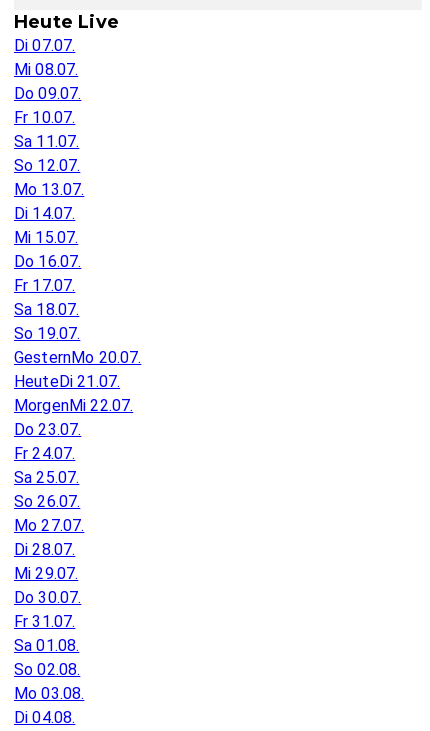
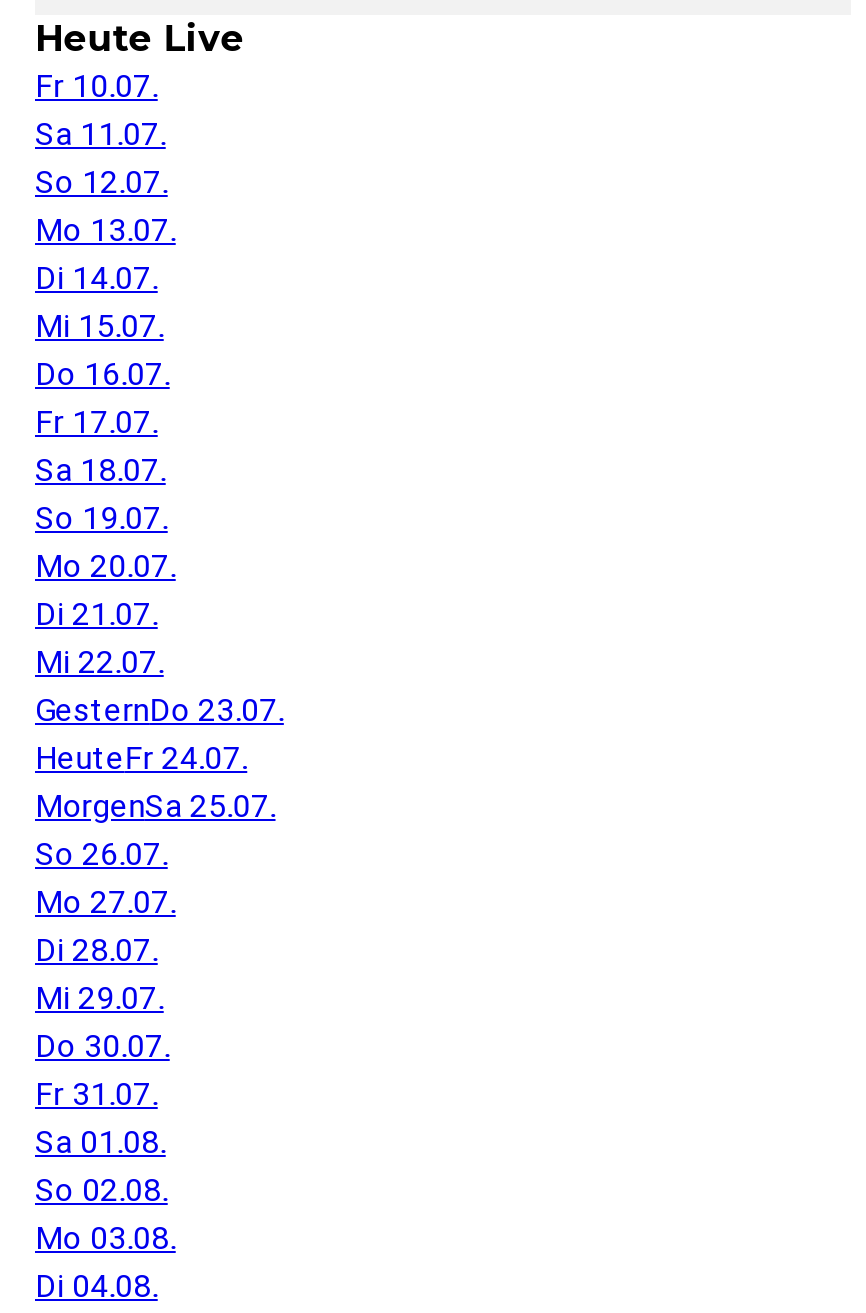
- Di 07.07.
- Mi 08.07.
- Do 09.07.

- GesternMo 20.07.
- HeuteDi 21.07.
- MorgenMi 22.07.
- Do 23.07.
- Fr 24.07.
- Sa 25.07.
+ Mo 20.07.
+ Di 21.07.
+ Mi 22.07.
+ GesternDo 23.07.
+ HeuteFr 24.07.
+ MorgenSa 25.07.
